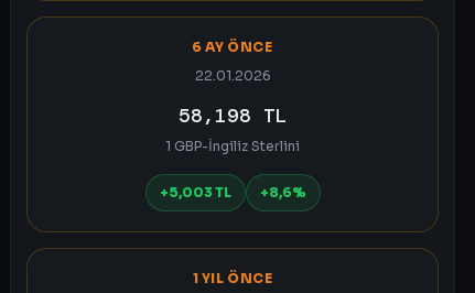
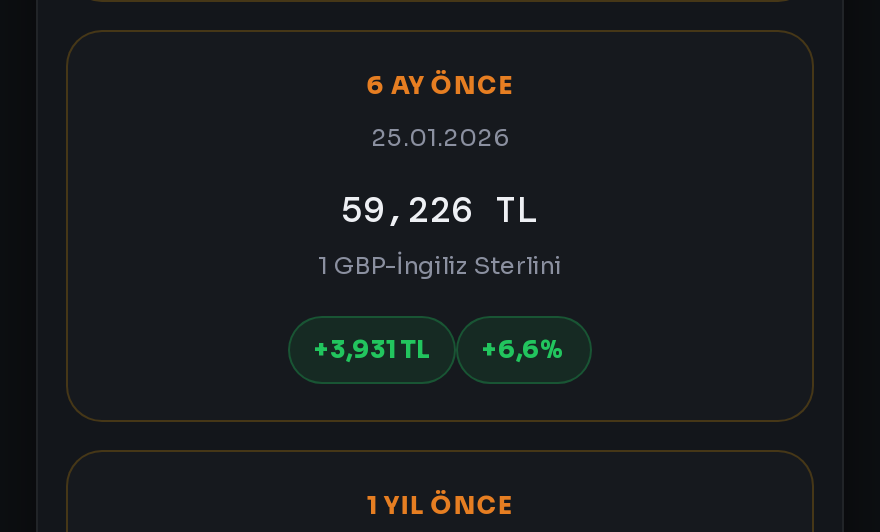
- 22.01.2026
+ 25.01.2026

- 58,198 TL
+ 59,226 TL

- +5,003 TL
+ +3,931 TL

- +8,6%
+ +6,6%
